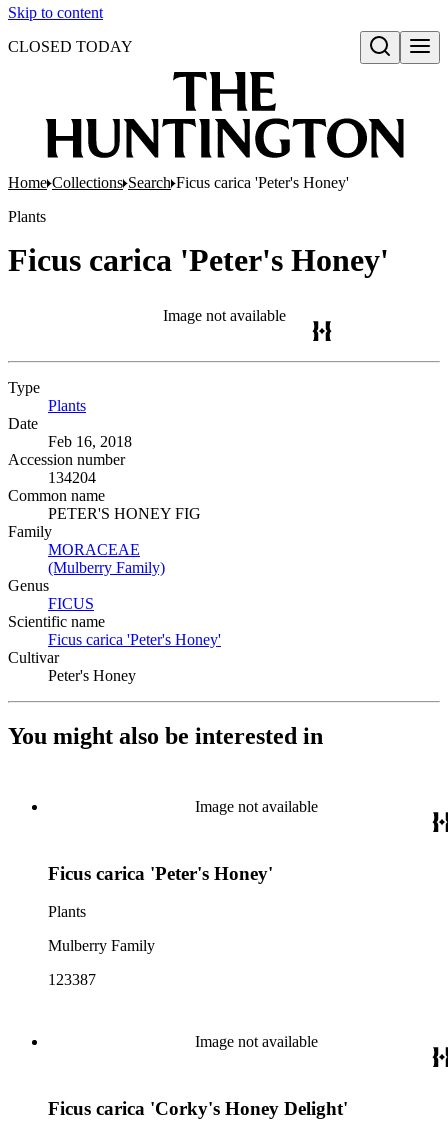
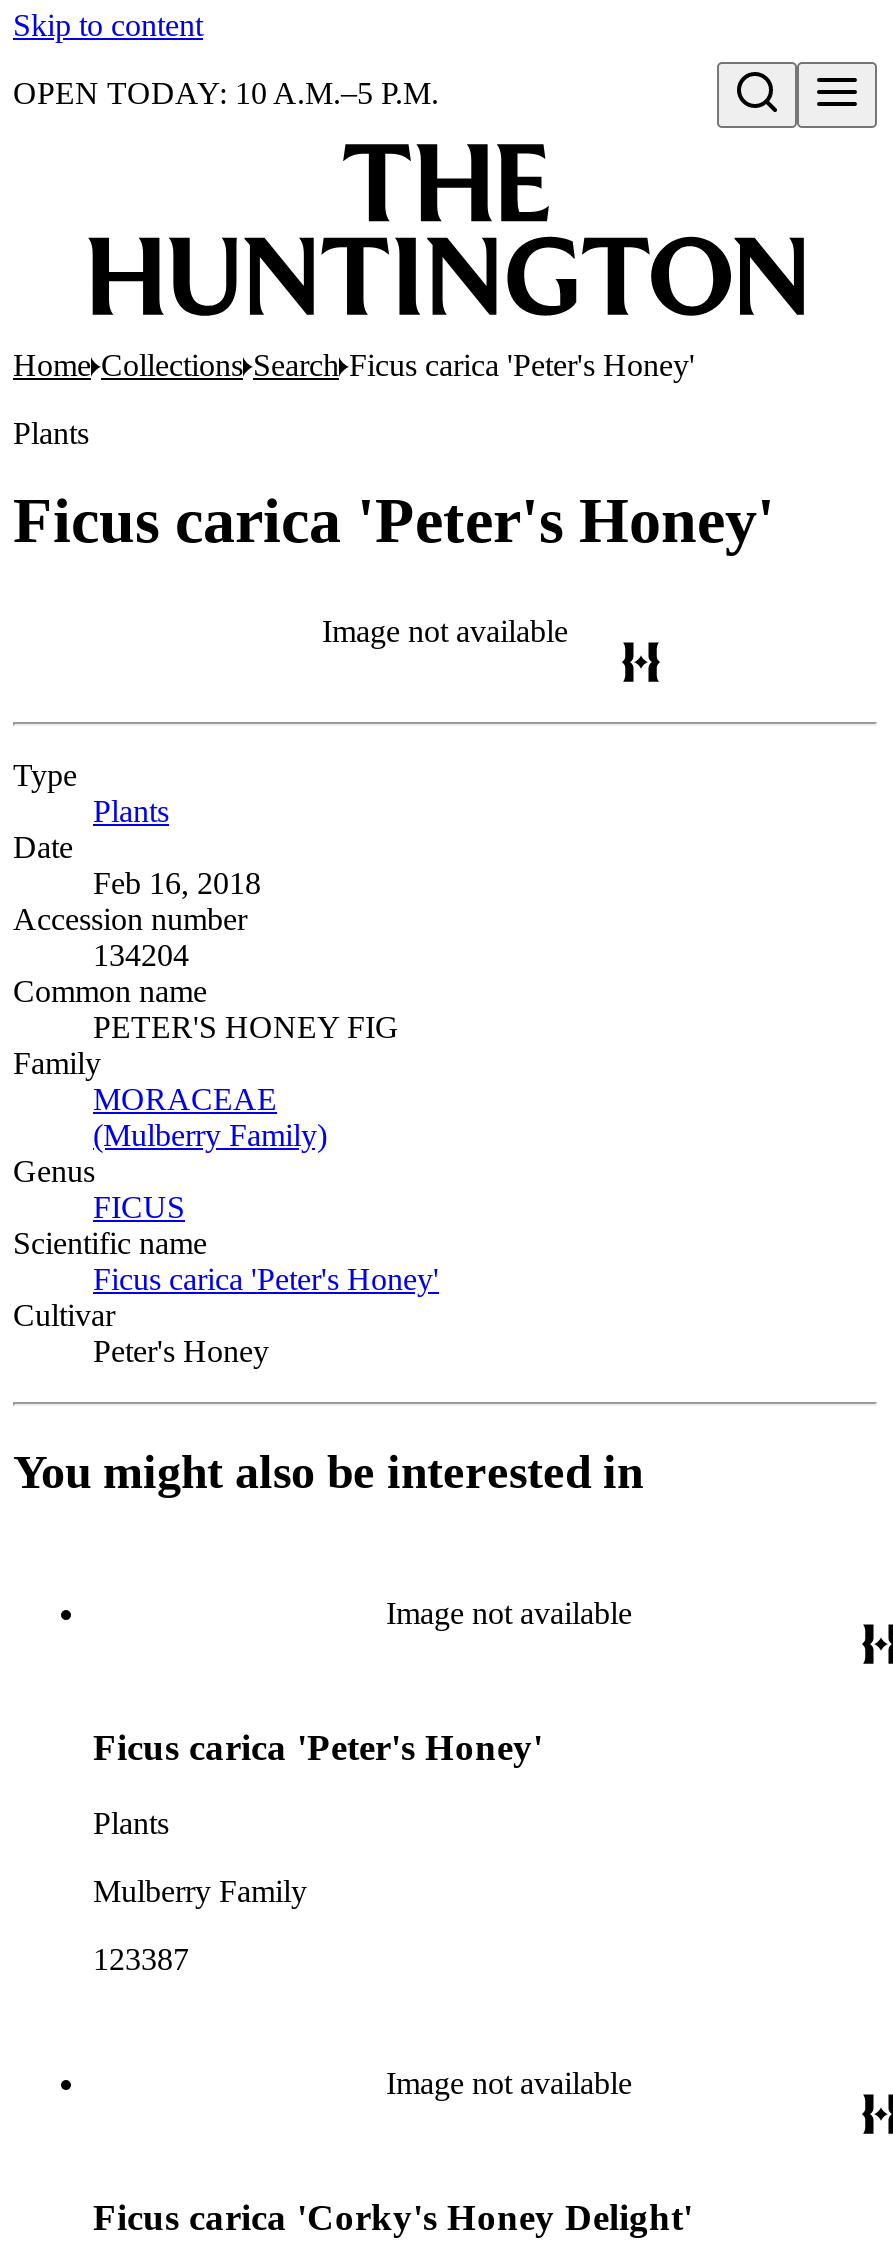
- CLOSED TODAY
+ OPEN TODAY: 10 A.M.–5 P.M.
